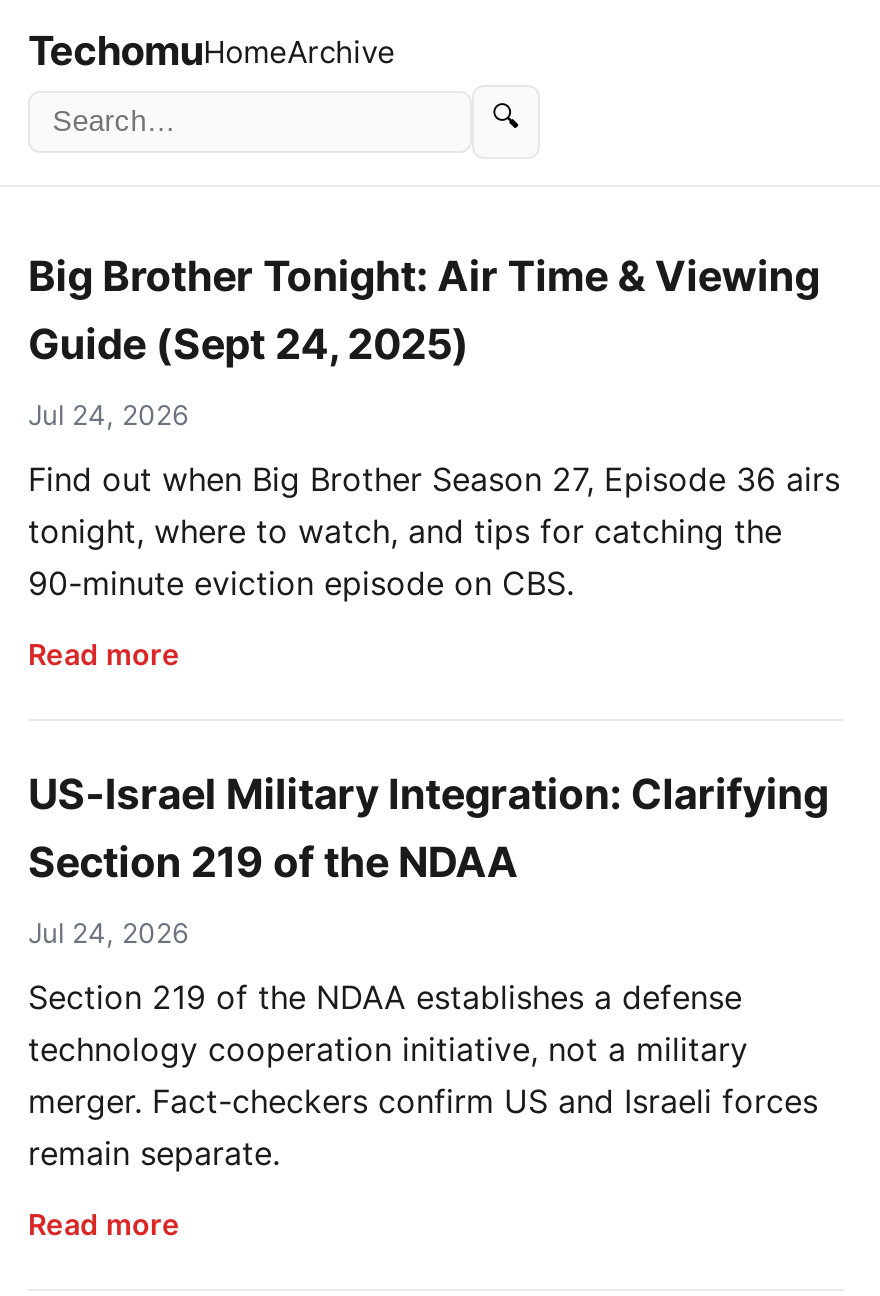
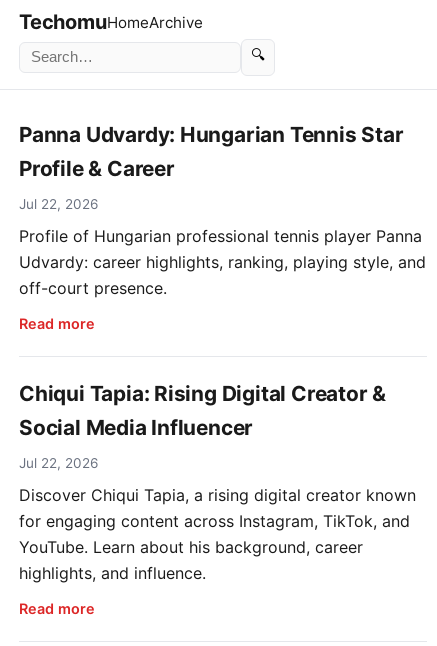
- Big Brother Tonight: Air Time & Viewing
- Guide (Sept 24, 2025)
+ Panna Udvardy: Hungarian Tennis Star
+ Profile & Career

- Jul 24, 2026
+ Jul 22, 2026

- Find out when Big Brother Season 27, Episode 36 airs
- tonight, where to watch, and tips for catching the
- 90-minute eviction episode on CBS.
+ Profile of Hungarian professional tennis player Panna
+ Udvardy: career highlights, ranking, playing style, and
+ off-court presence.

- US-Israel Military Integration: Clarifying
- Section 219 of the NDAA
+ Chiqui Tapia: Rising Digital Creator &
+ Social Media Influencer

- Jul 24, 2026
+ Jul 22, 2026

- Section 219 of the NDAA establishes a defense
- technology cooperation initiative, not a military
- merger. Fact-checkers confirm US and Israeli forces
- remain separate.
+ Discover Chiqui Tapia, a rising digital creator known
+ for engaging content across Instagram, TikTok, and
+ YouTube. Learn about his background, career
+ highlights, and influence.
